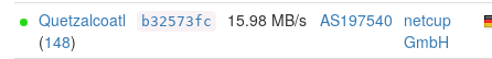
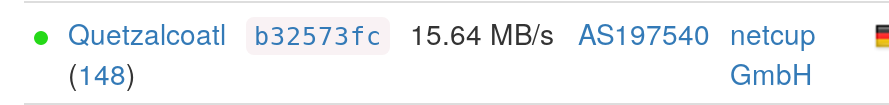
- Quetzalcoatl b32573fc 15.98 MB/s AS197540 netcup
+ Quetzalcoatl b32573fc 15.64 MB/s AS197540 netcup
